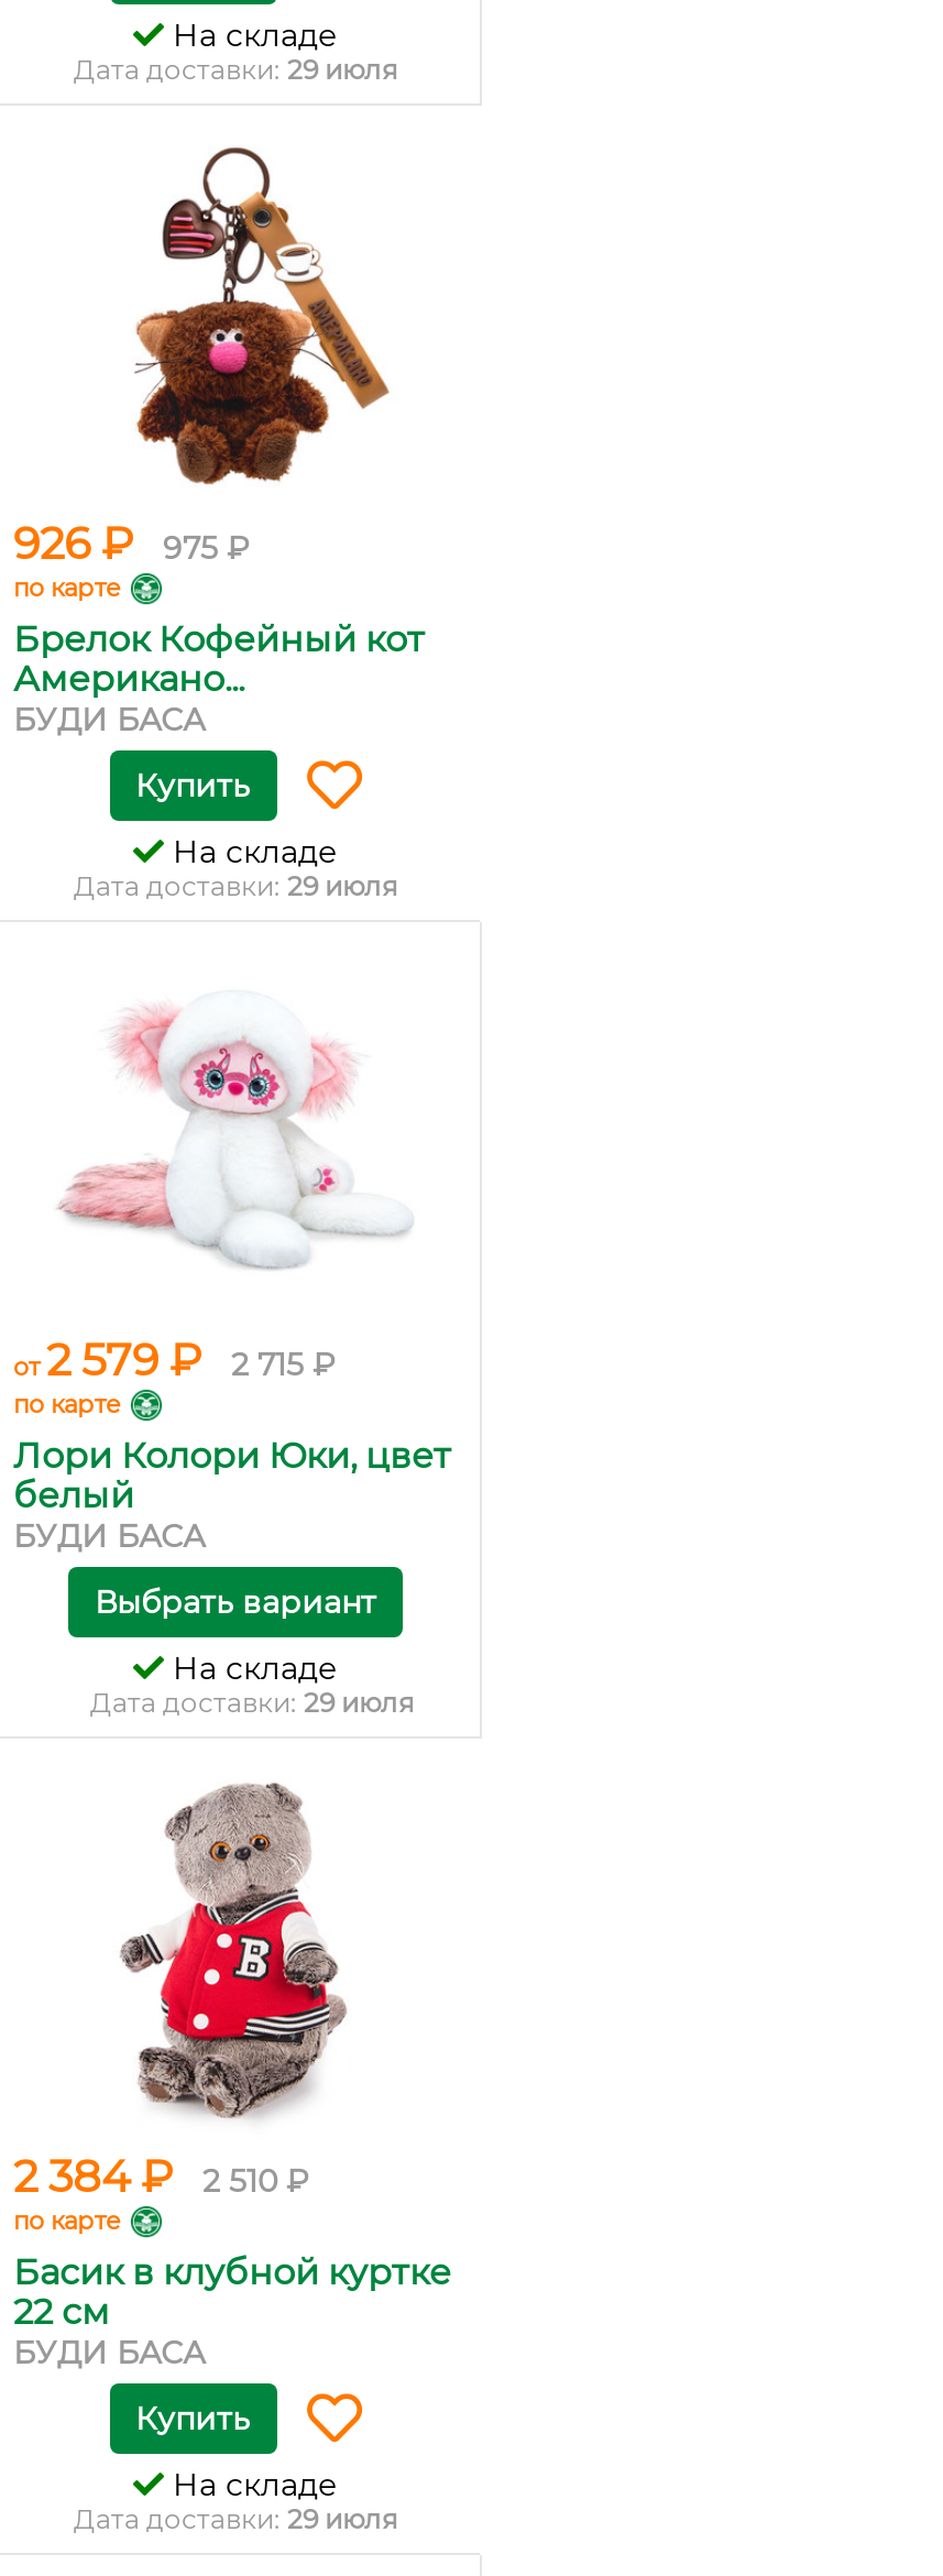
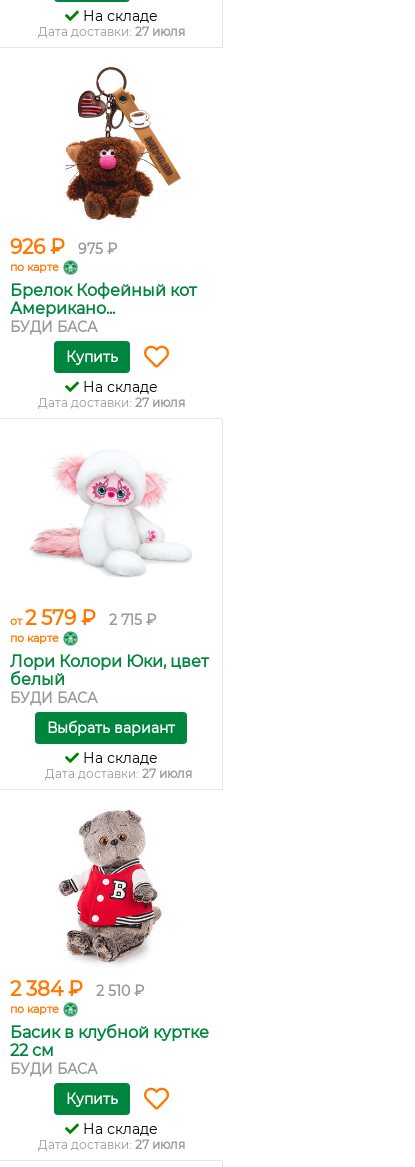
- Дата доставки: 29 июля
+ Дата доставки: 27 июля

- Дата доставки: 29 июля
+ Дата доставки: 27 июля

- Дата доставки: 29 июля
+ Дата доставки: 27 июля

- Дата доставки: 29 июля
+ Дата доставки: 27 июля
